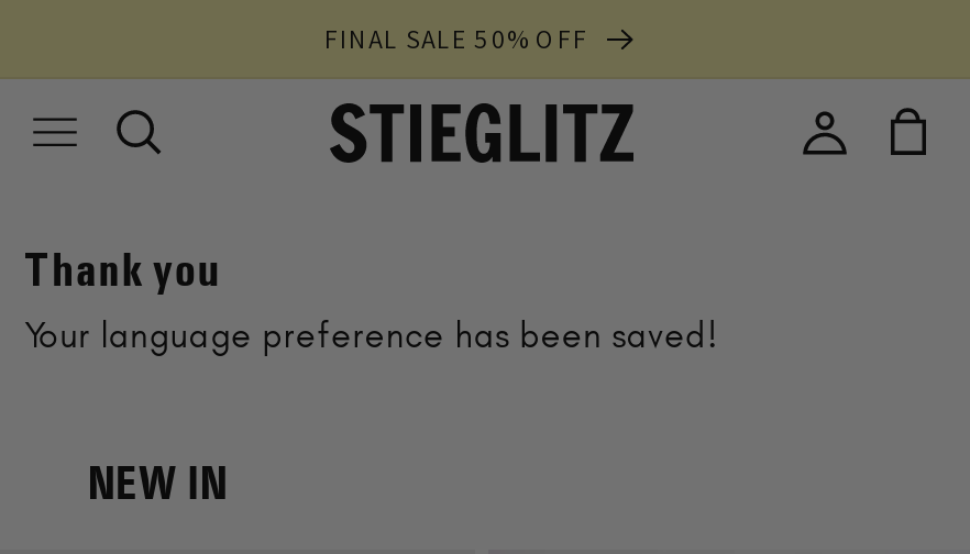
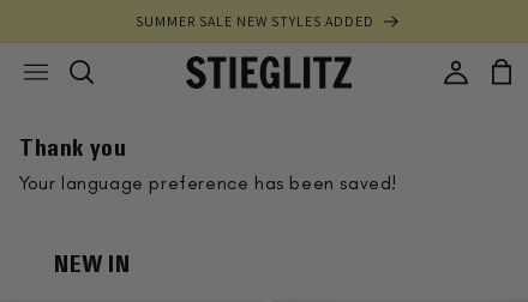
- FINAL SALE 50% OFF
+ SUMMER SALE NEW STYLES ADDED
